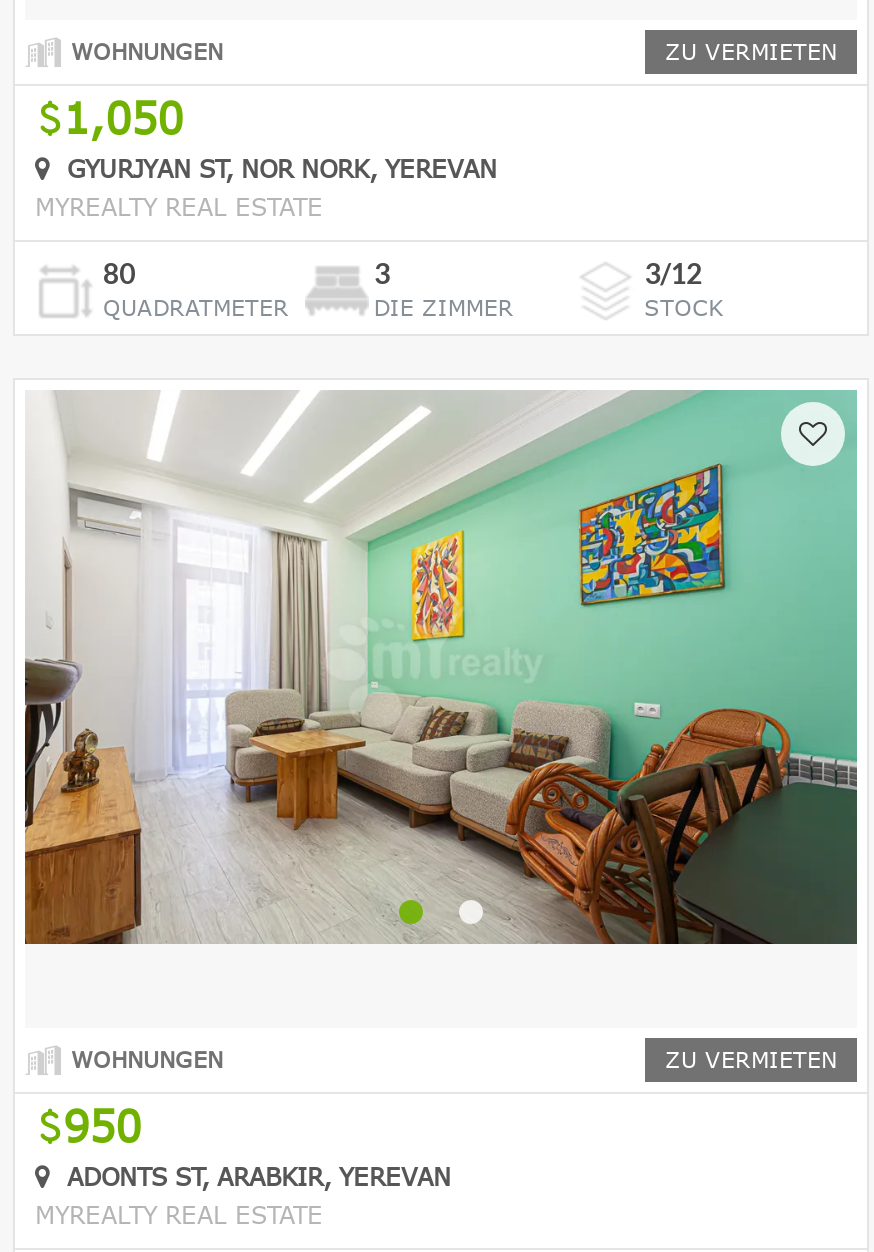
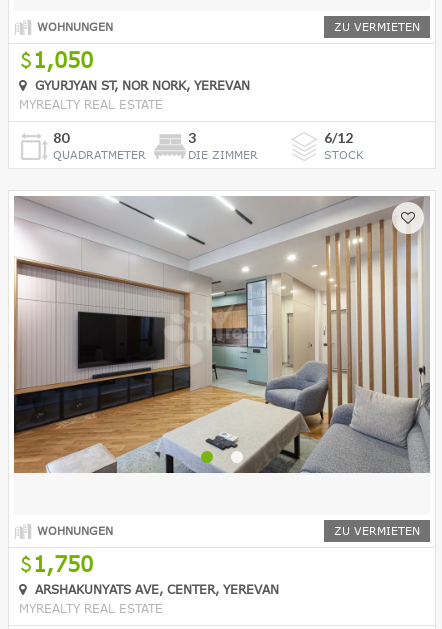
- 3/12
+ 6/12

- [image]
+ [image]

- 950
+ 1,750

- ADONTS ST, ARABKIR, YEREVAN
+ ARSHAKUNYATS AVE, CENTER, YEREVAN
